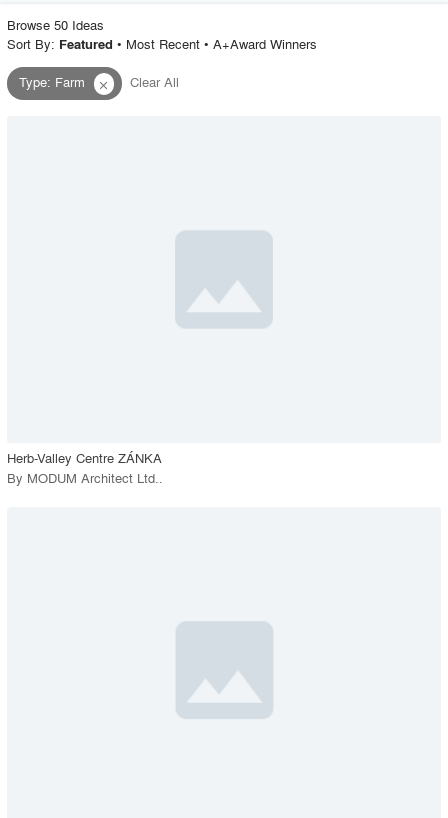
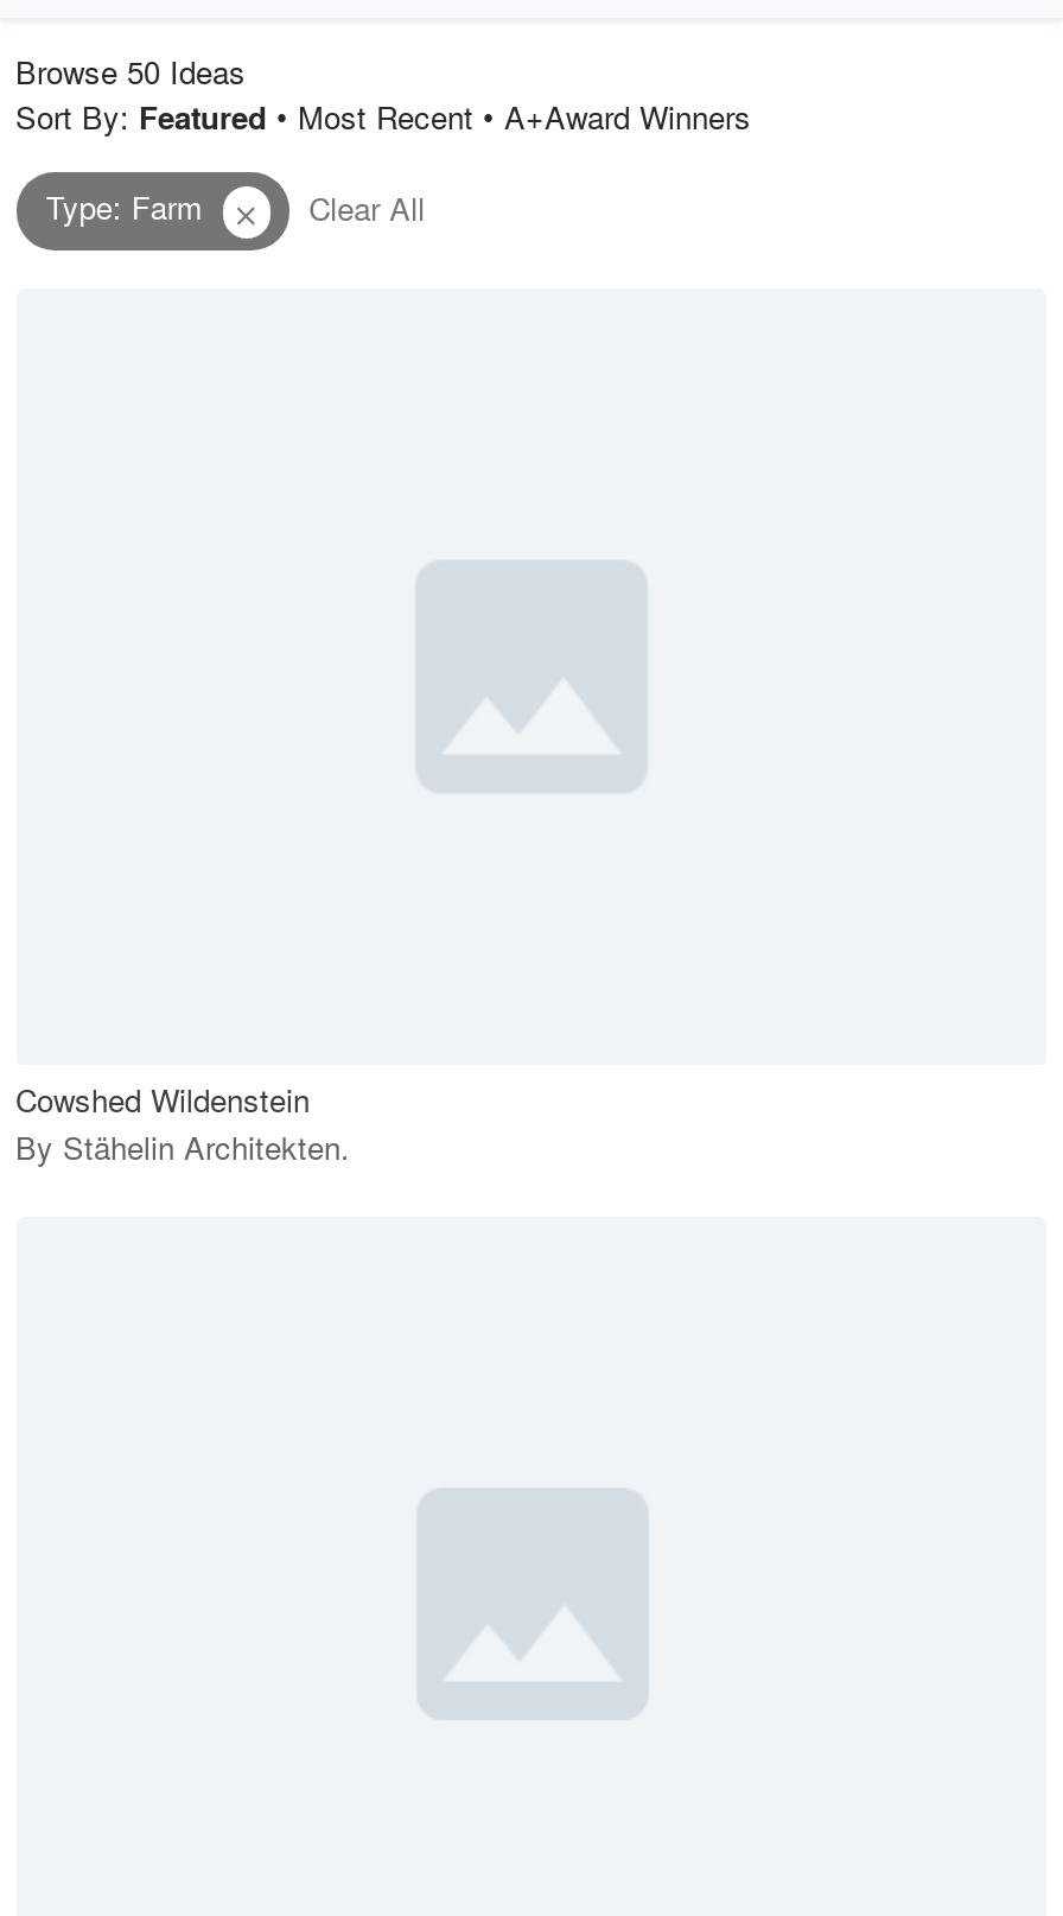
- Herb-Valley Centre ZÁNKA
- By MODUM Architect Ltd..
+ Cowshed Wildenstein
+ By Stähelin Architekten.
